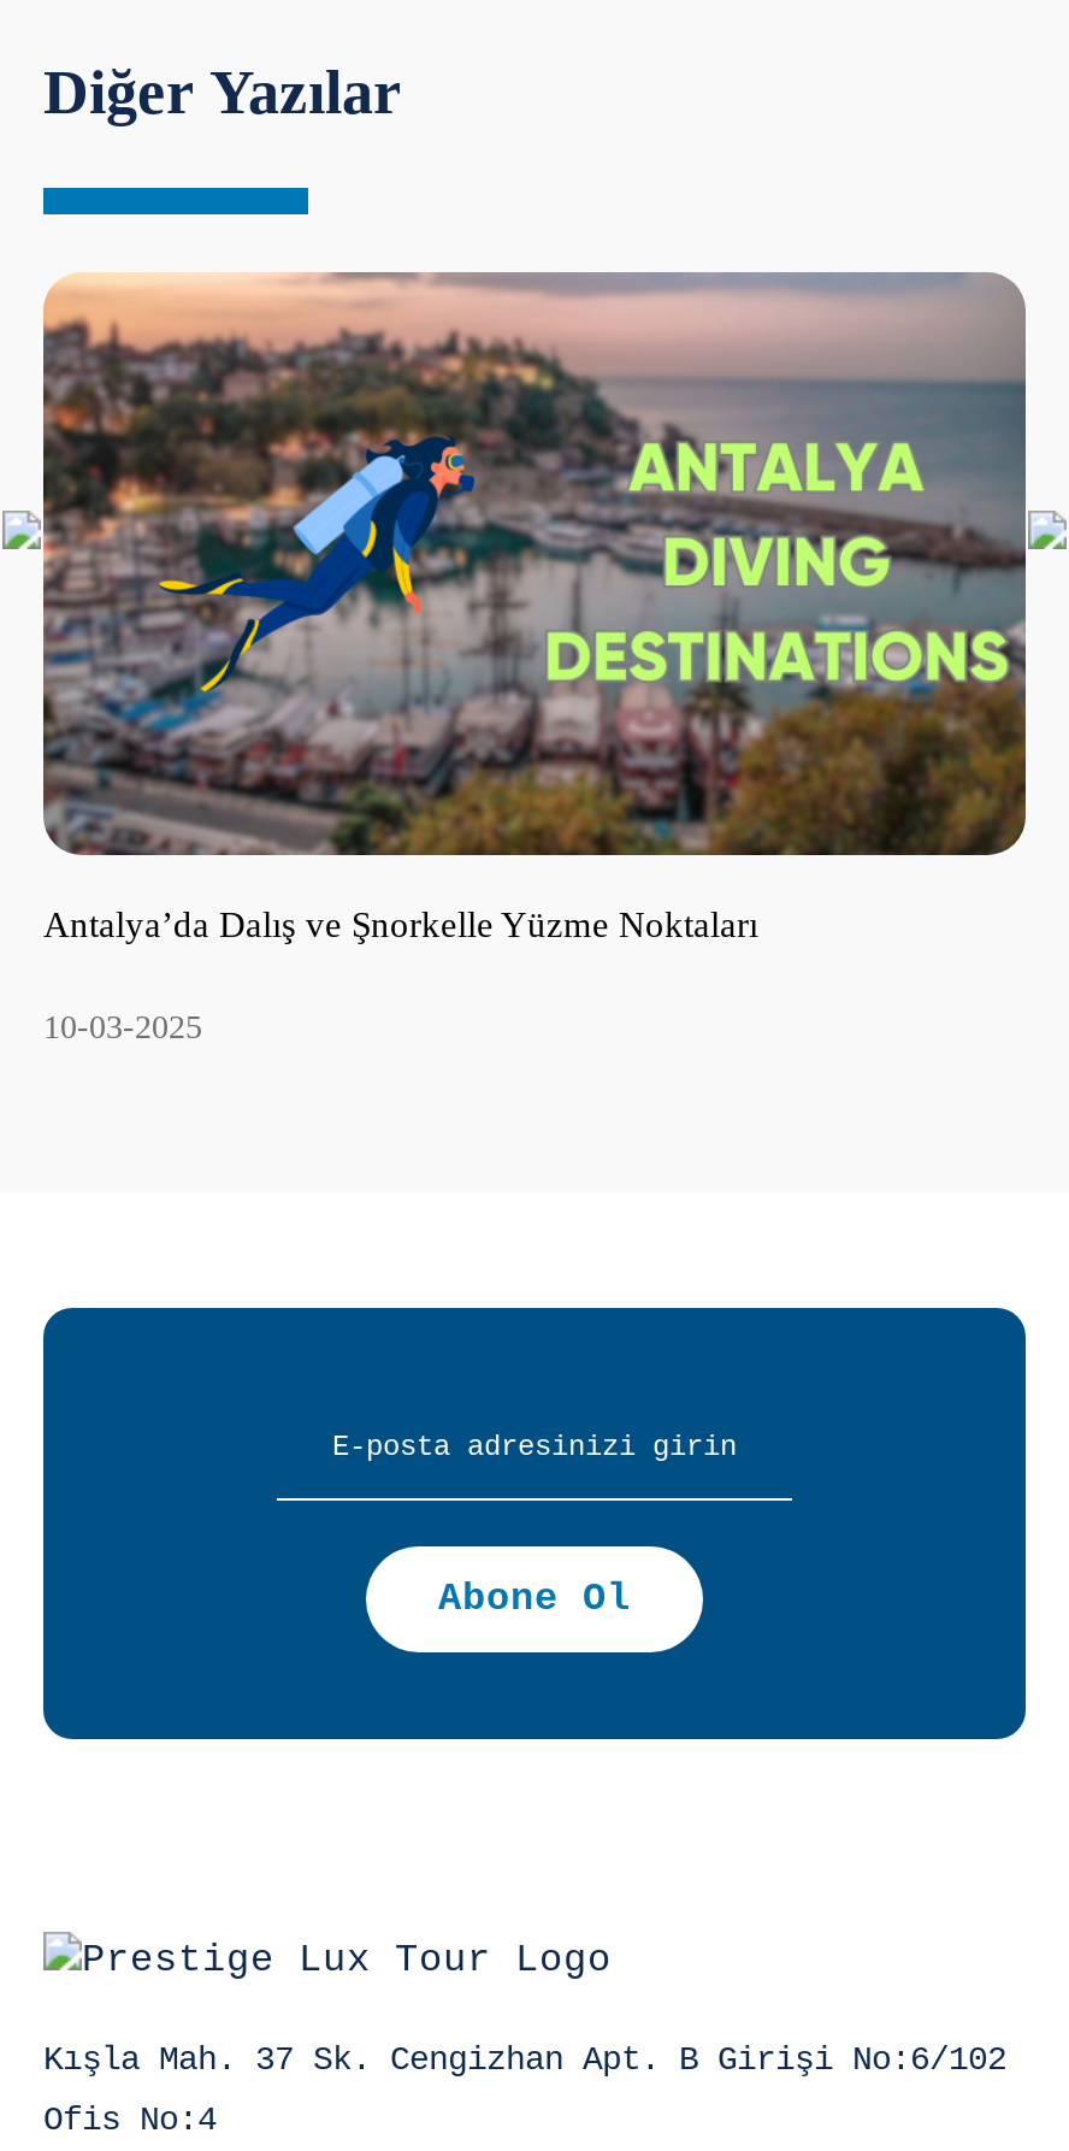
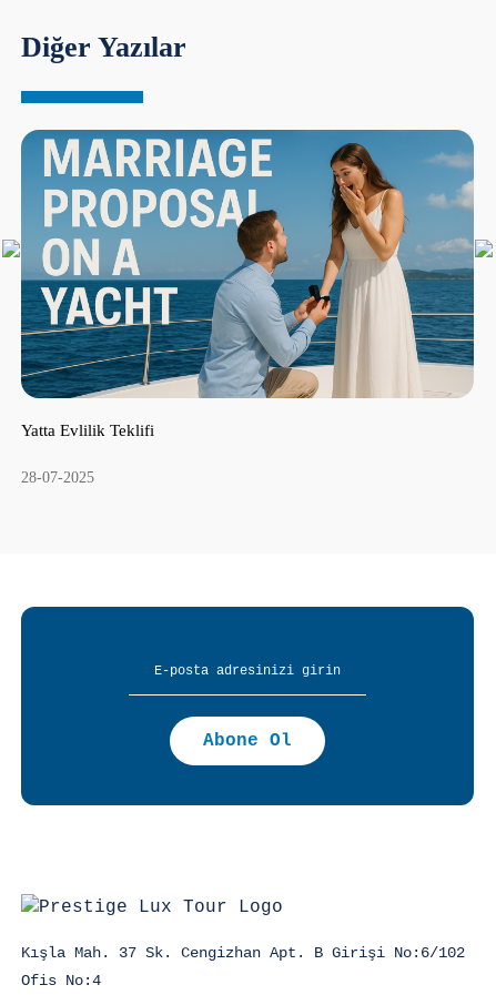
- [image]
- Antalya’da Dalış ve Şnorkelle Yüzme Noktaları
+ [image]
+ Yatta Evlilik Teklifi

- 10-03-2025
+ 28-07-2025
